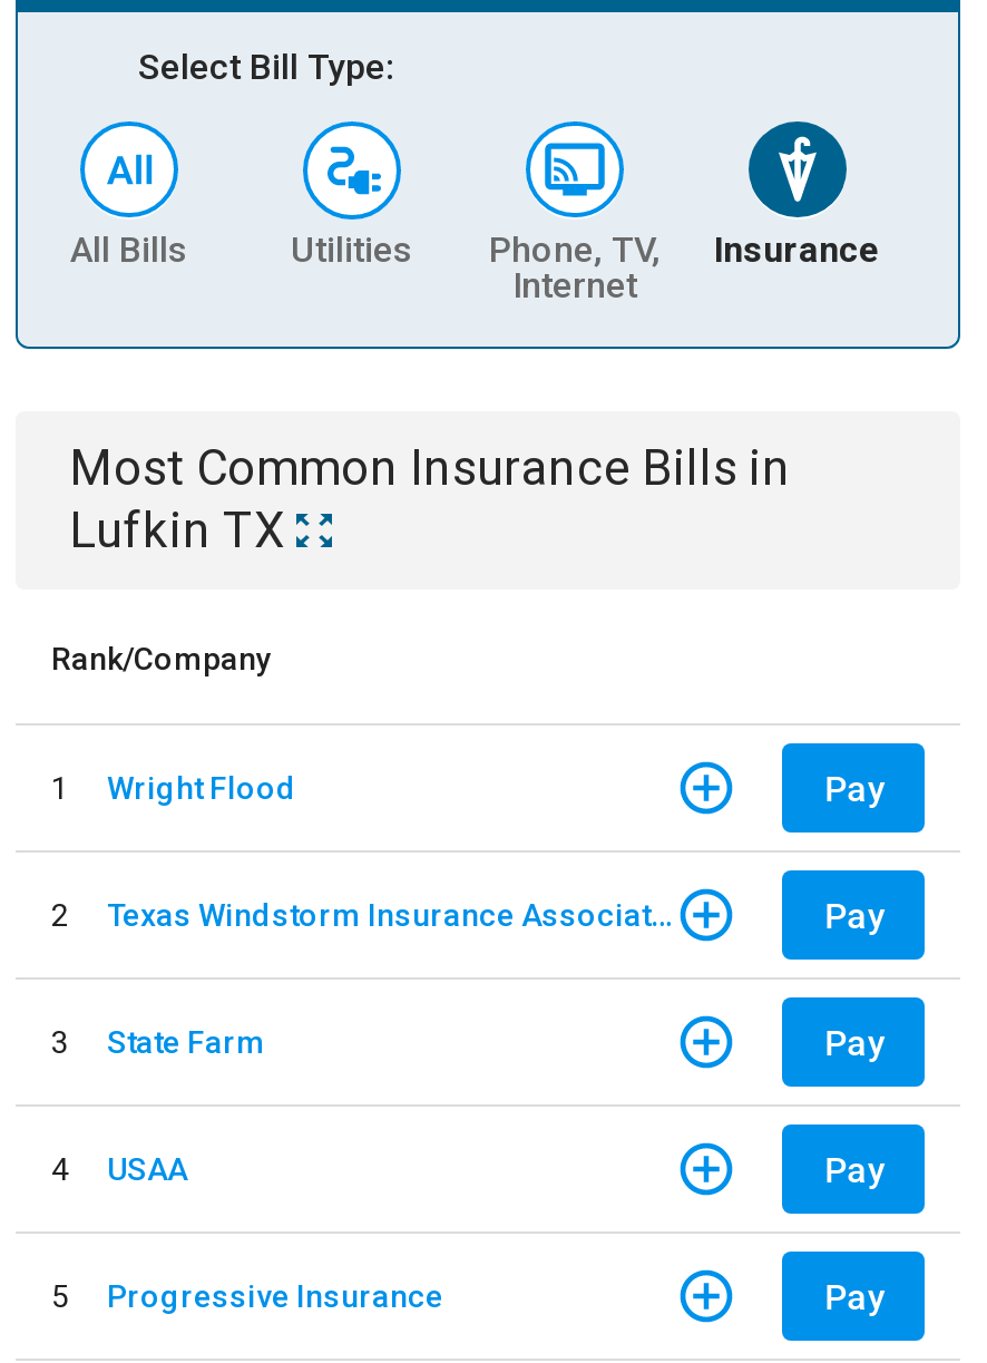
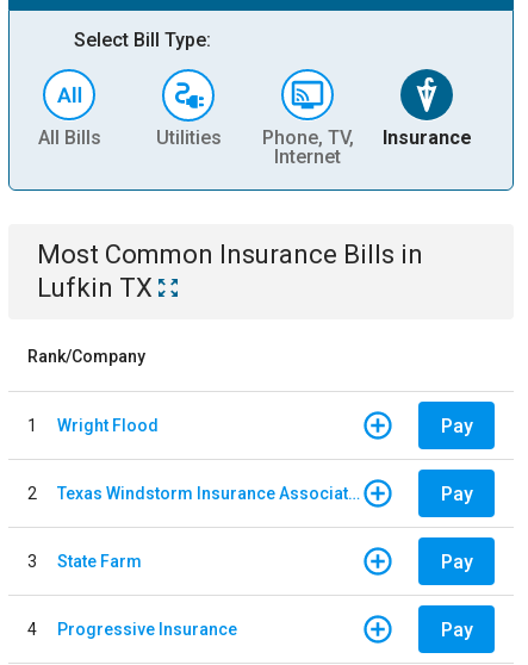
- USAA
- Pay
- 5
